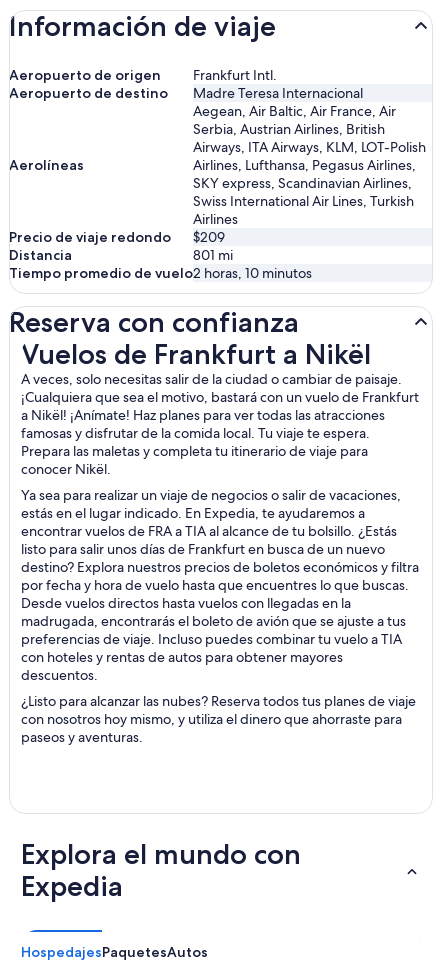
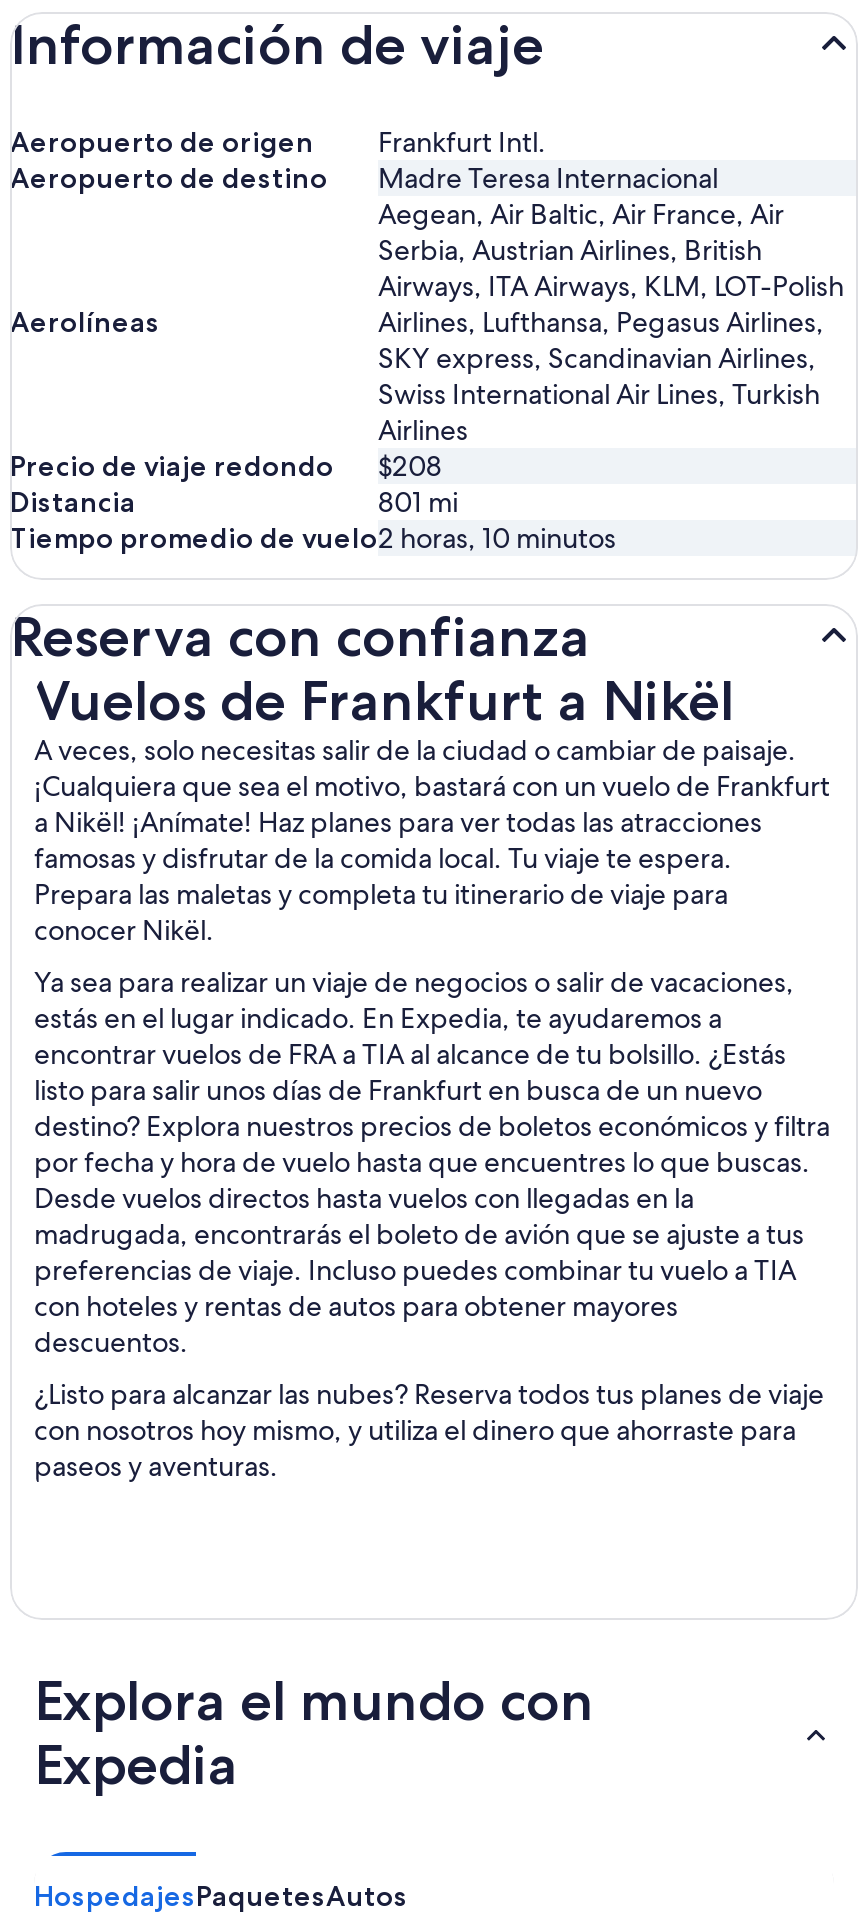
- Precio de viaje redondo $209
+ Precio de viaje redondo $208
